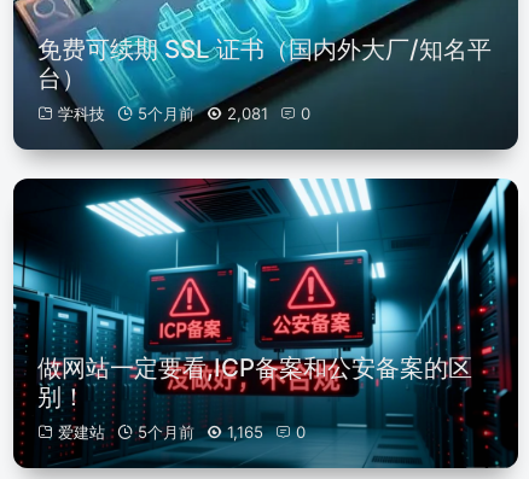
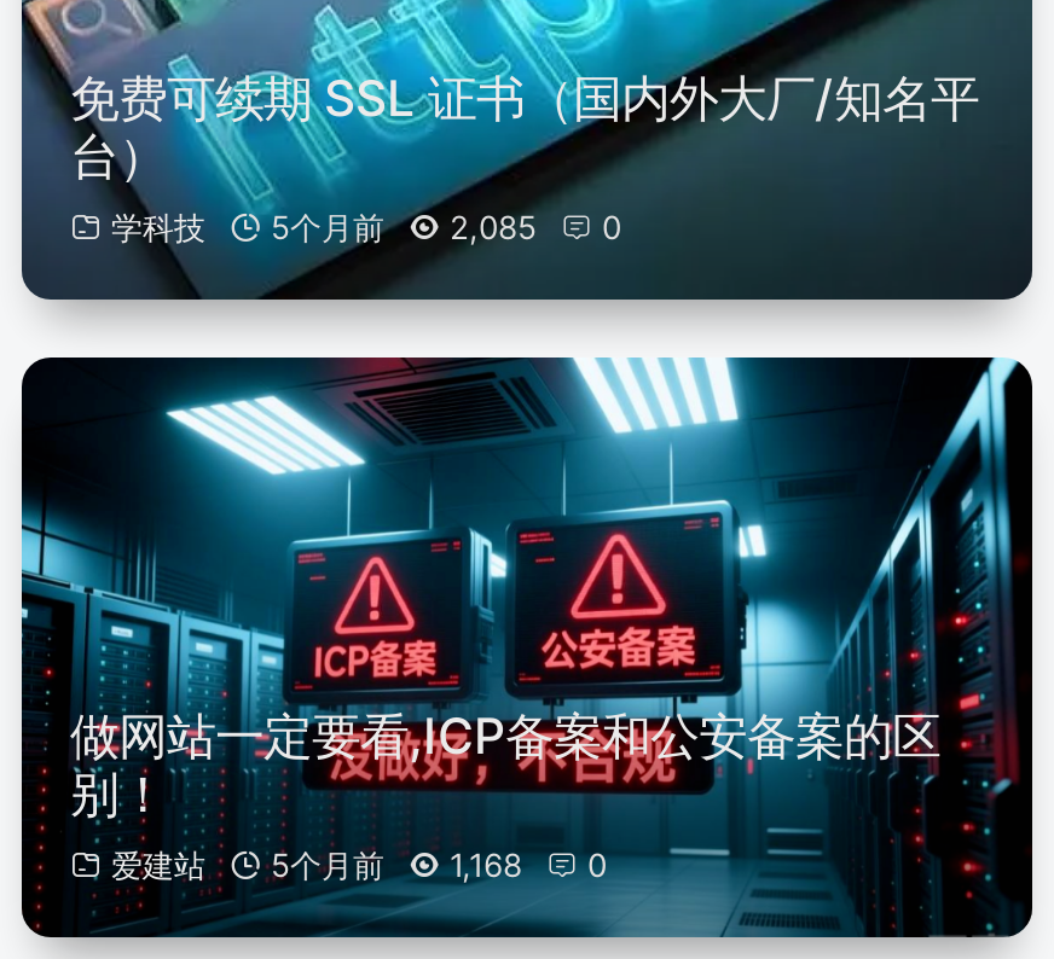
- 学科技 5个月前 2,081 0
+ 学科技 5个月前 2,085 0

- 爱建站 5个月前 1,165 0
+ 爱建站 5个月前 1,168 0
